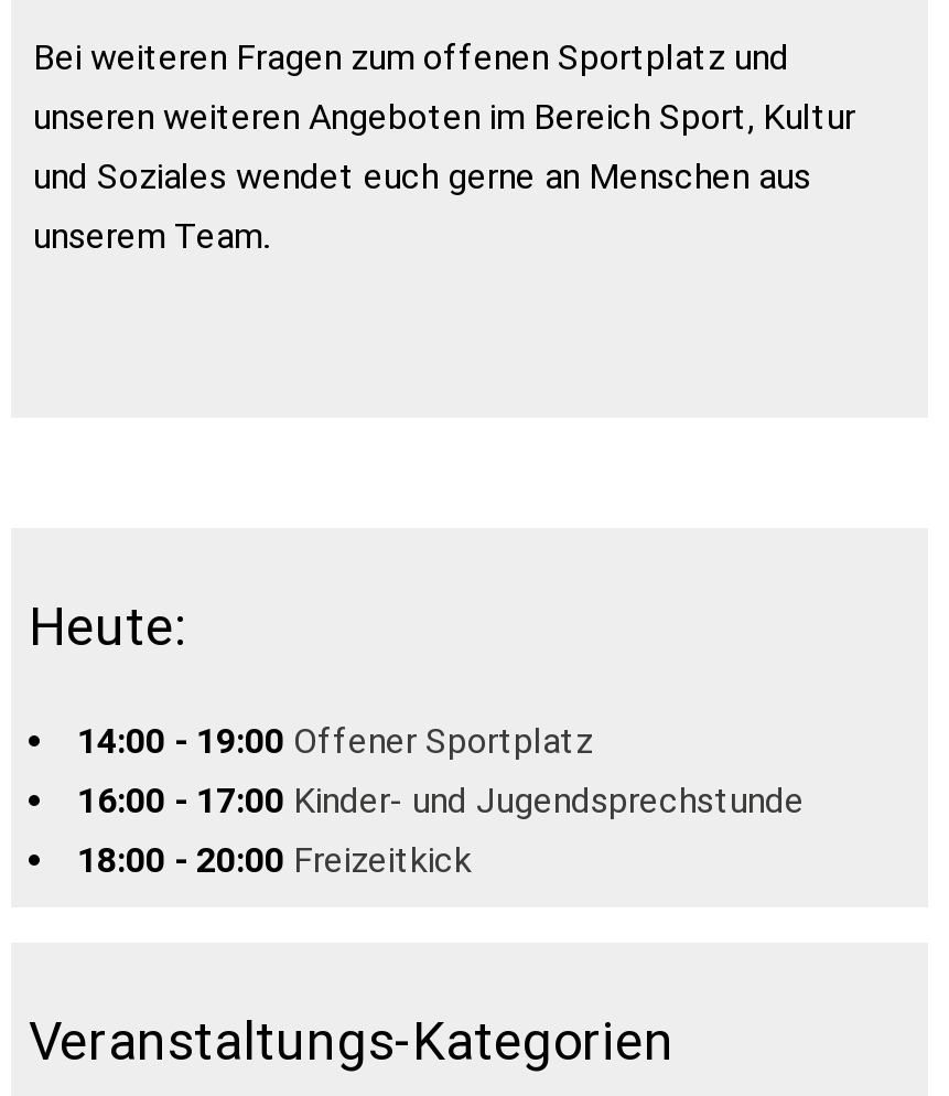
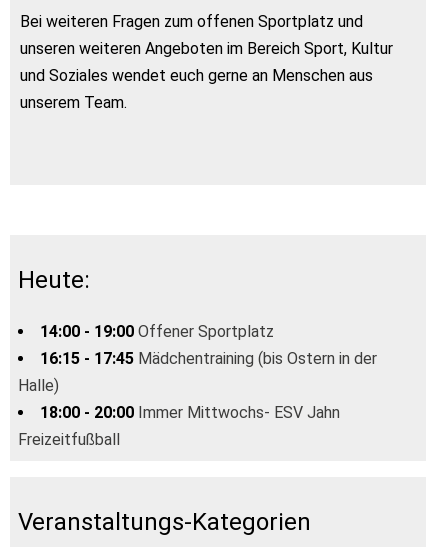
- 16:00 - 17:00 Kinder- und Jugendsprechstunde
- 18:00 - 20:00 Freizeitkick
+ 16:15 - 17:45 Mädchentraining (bis Ostern in der
+ Halle)
+ 18:00 - 20:00 Immer Mittwochs- ESV Jahn
+ Freizeitfußball
